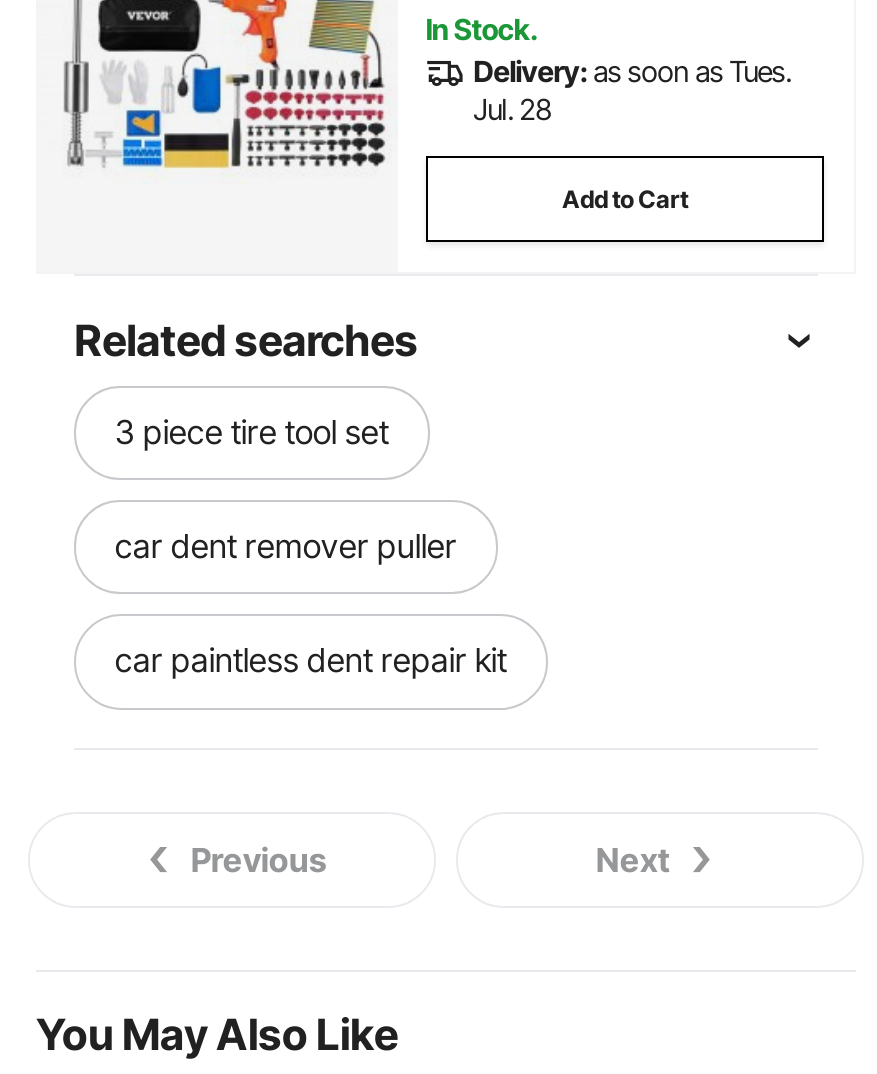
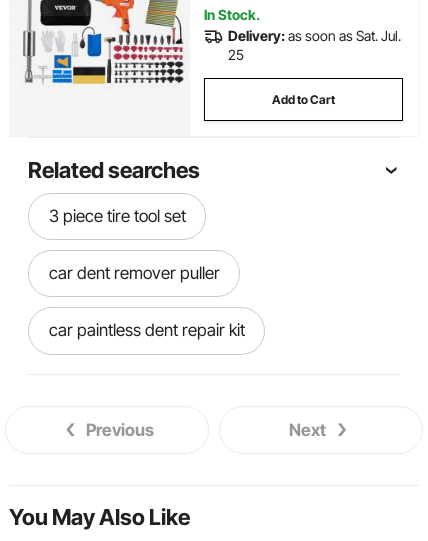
- Delivery: as soon as Tues.
- Jul. 28
+ Delivery: as soon as Sat. Jul.
+ 25
